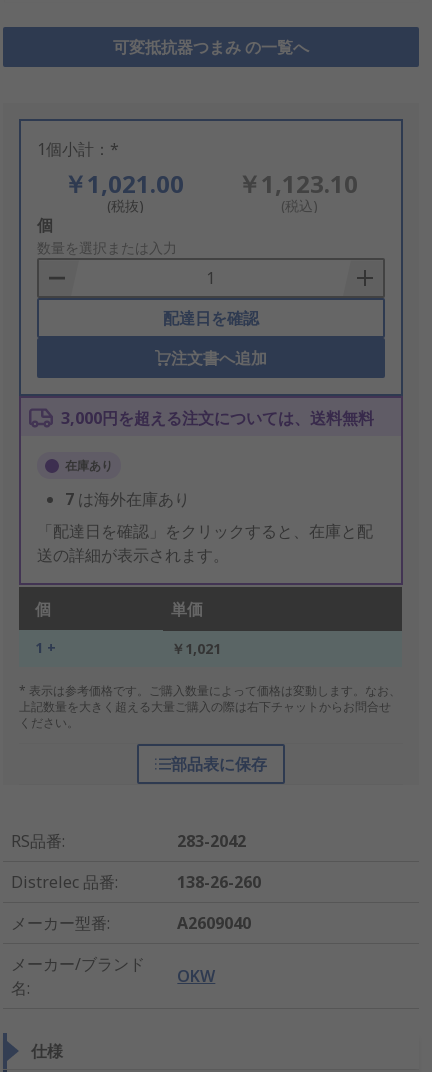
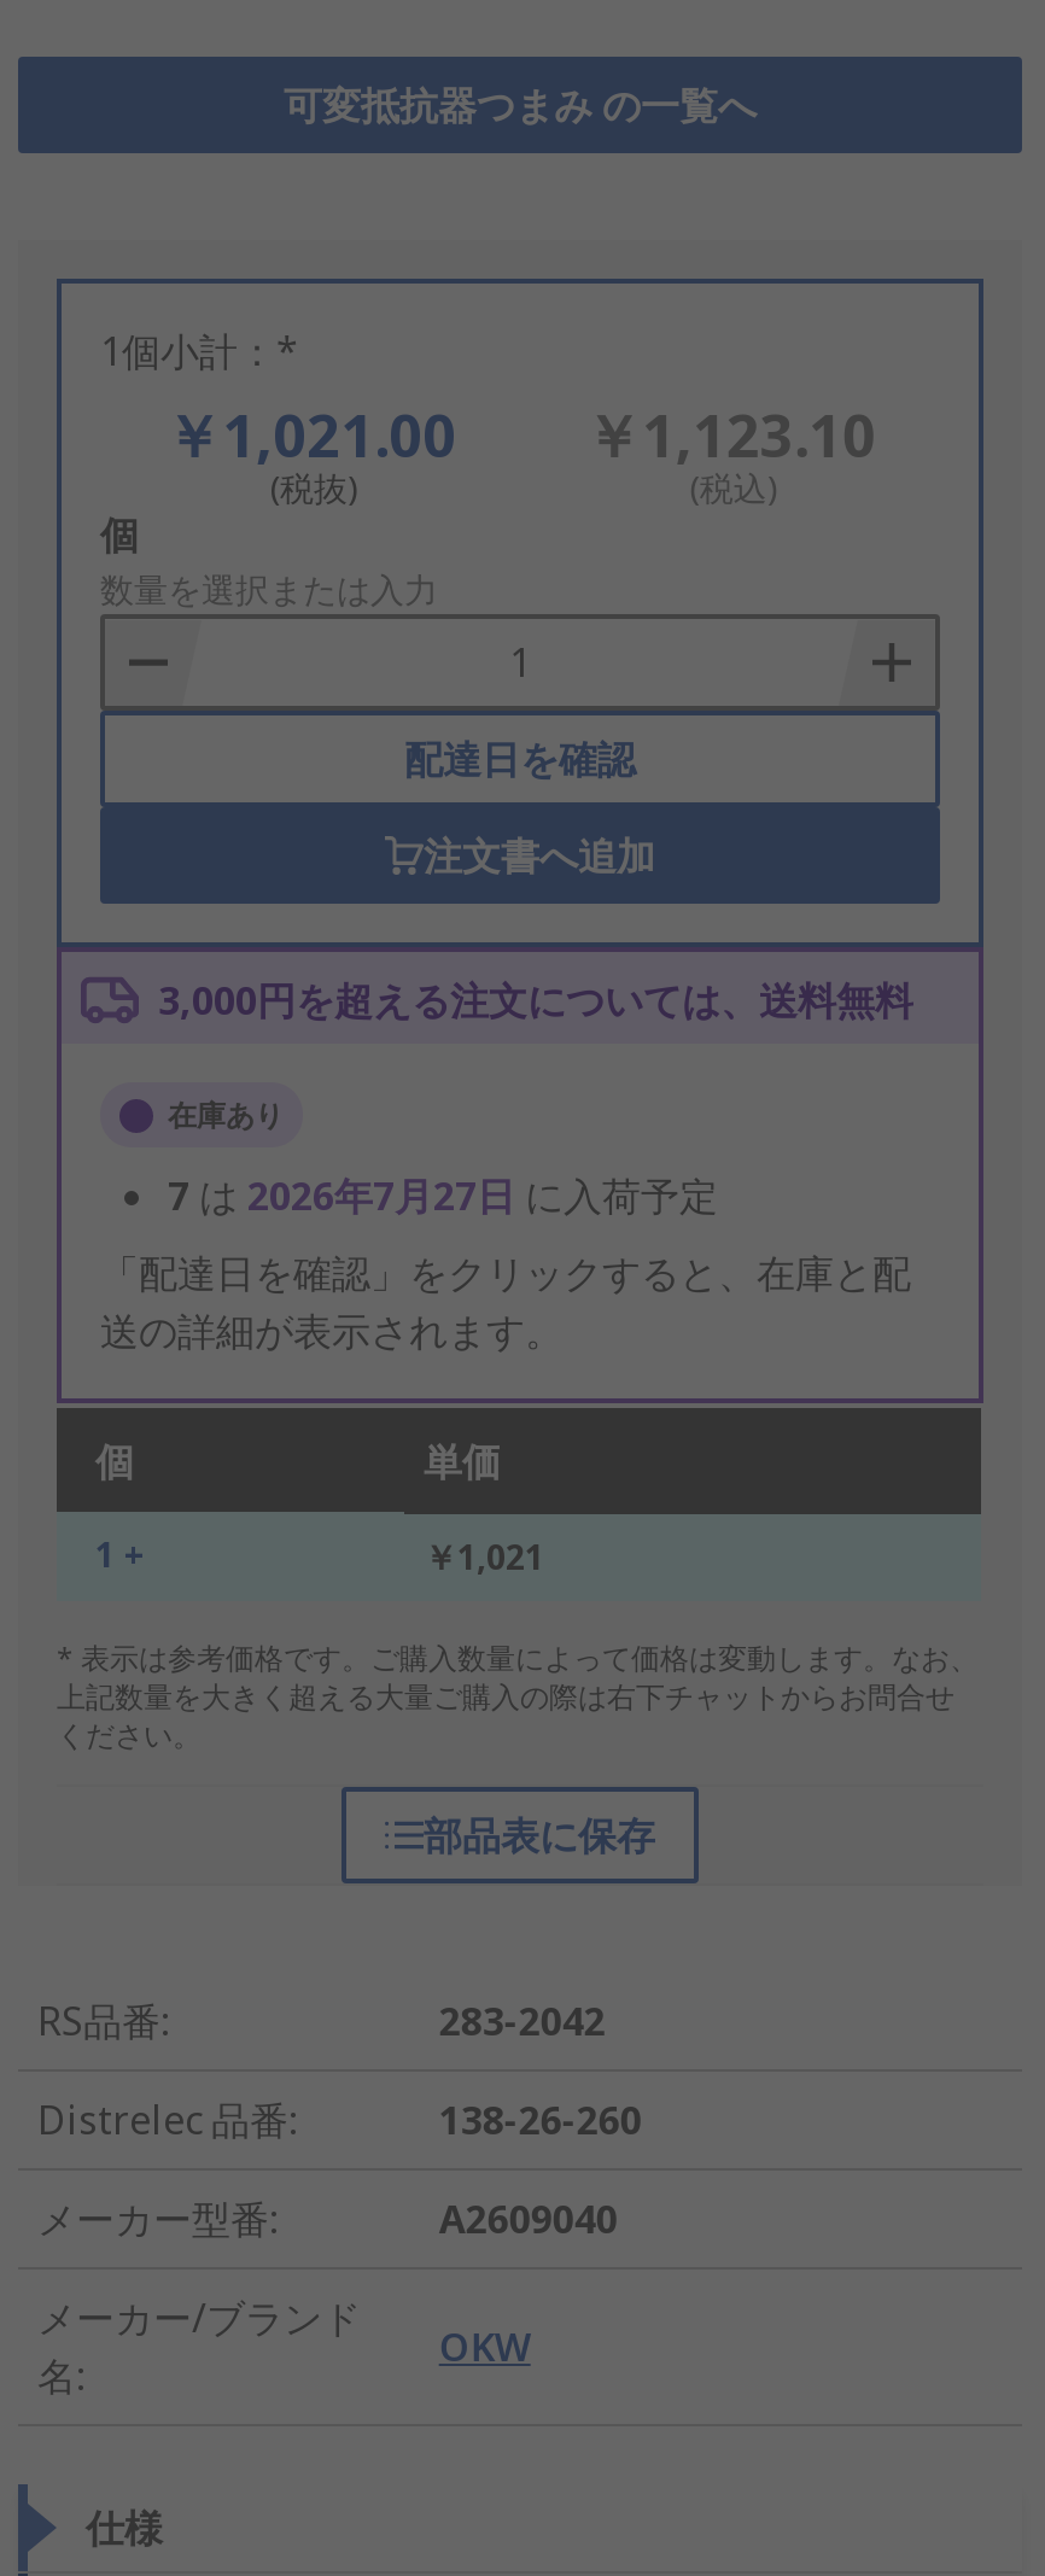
- 7は海外在庫あり
+ 7は2026年7月27日に入荷予定
